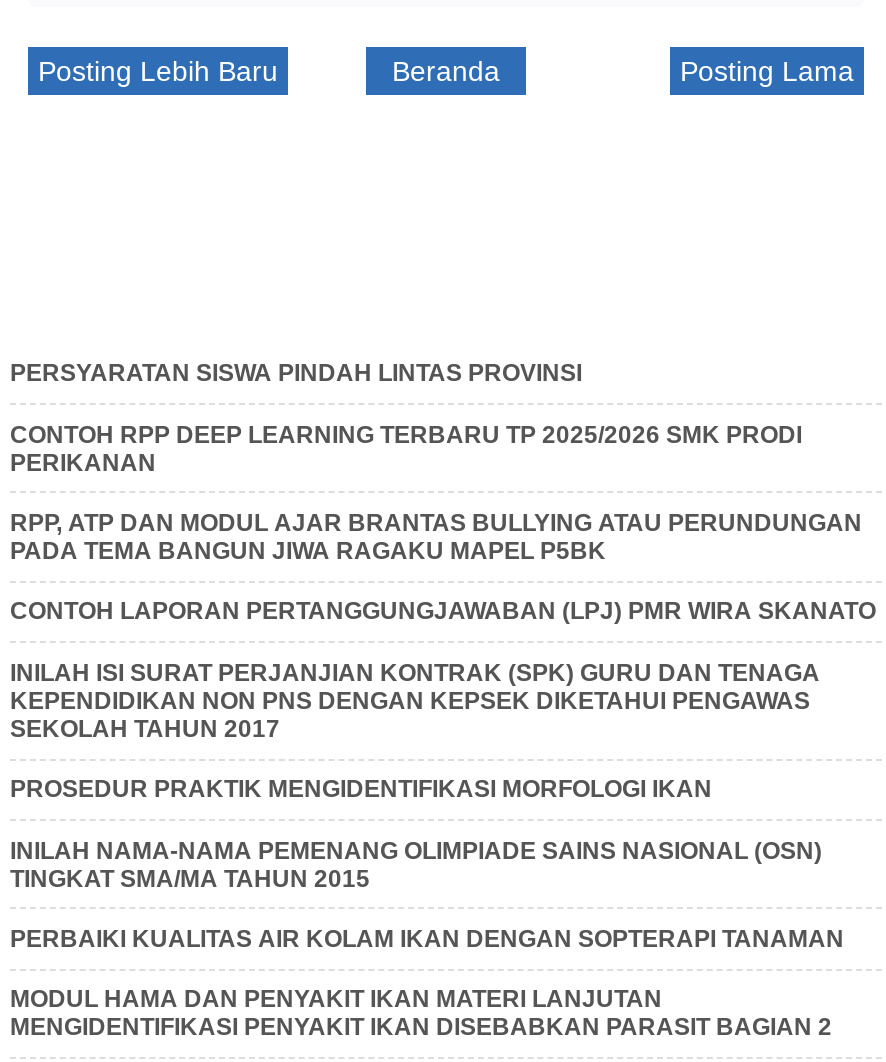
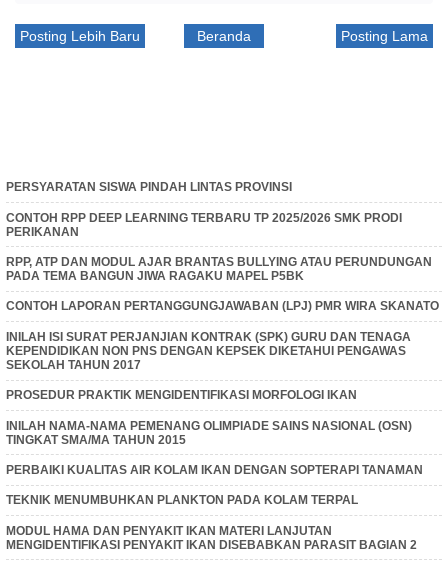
+ TEKNIK MENUMBUHKAN PLANKTON PADA KOLAM TERPAL
